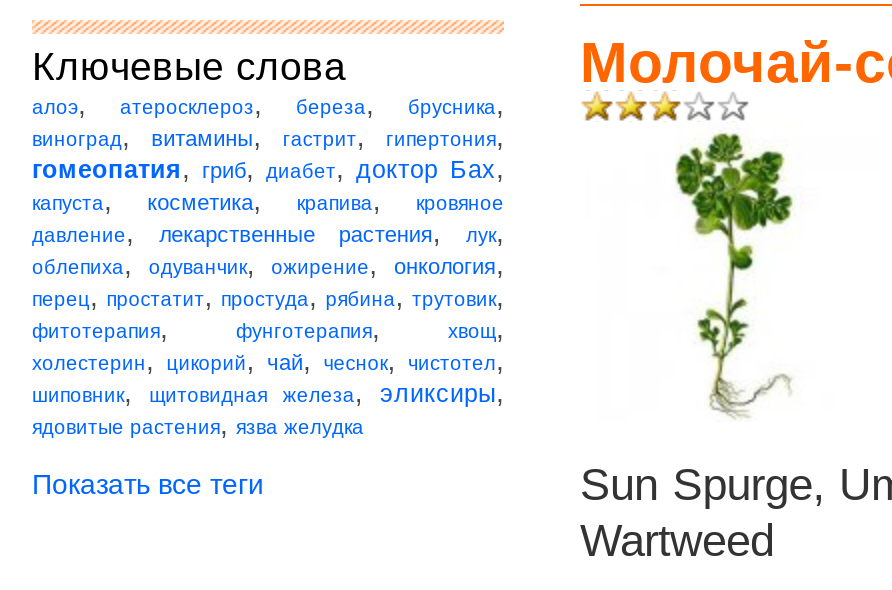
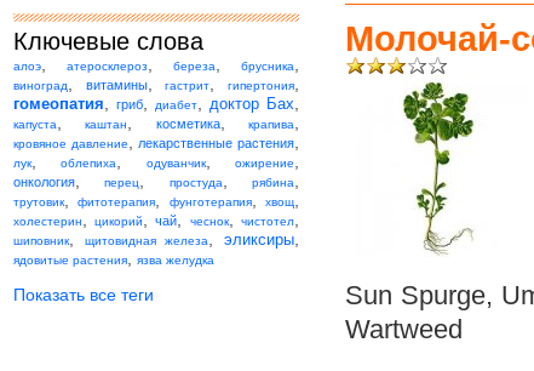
- капуста, косметика, крапива, кровяное
- давление, лекарственные растения, лук,
- облепиха, одуванчик, ожирение, онкология,
- перец, простатит, простуда, рябина, трутовик,
- фитотерапия, фунготерапия, хвощ,
+ капуста, каштан, косметика, крапива,
+ кровяное давление, лекарственные растения,
+ лук, облепиха, одуванчик, ожирение,
+ онкология, перец, простуда, рябина,
+ трутовик, фитотерапия, фунготерапия, хвощ,
